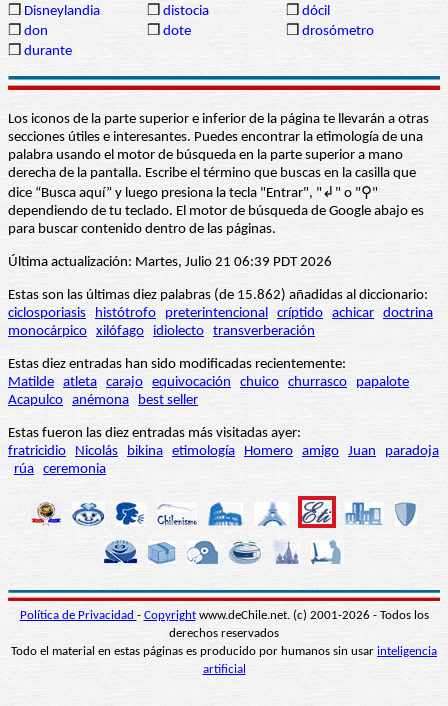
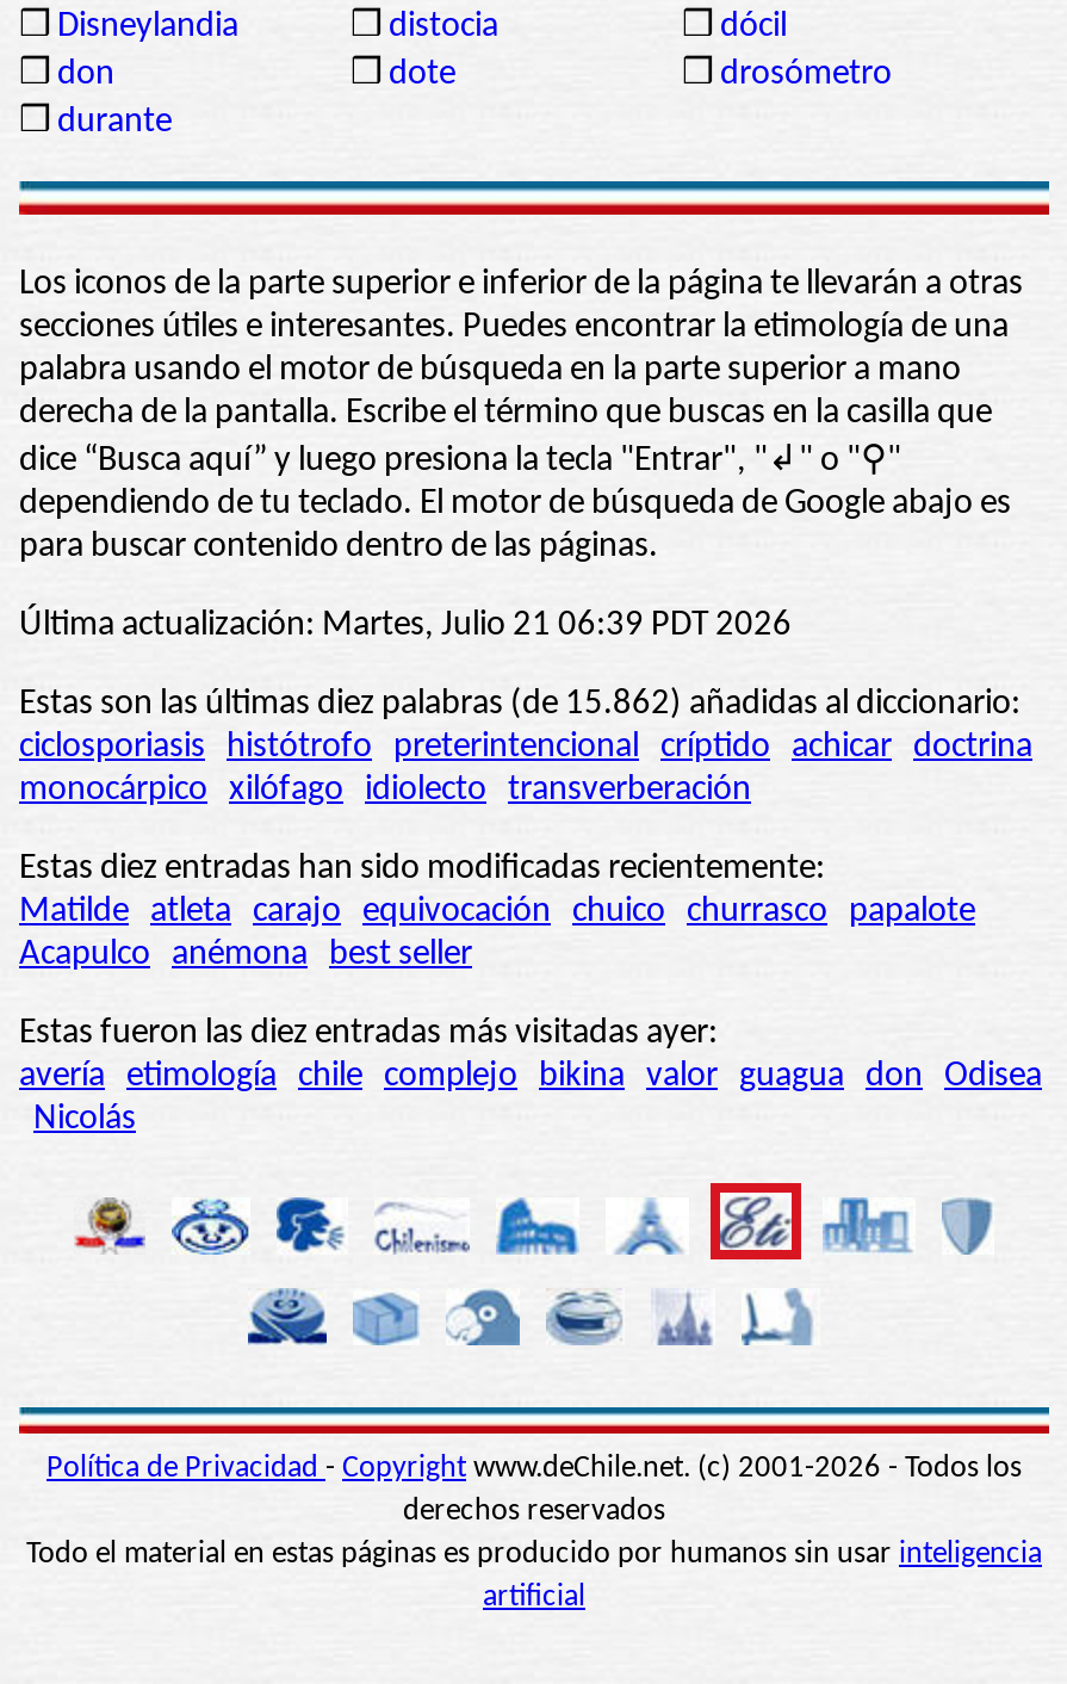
- fratricidio Nicolás bikina etimología Homero amigo Juan paradoja
- rúa ceremonia
+ avería etimología chile complejo bikina valor guagua don Odisea
+ Nicolás
